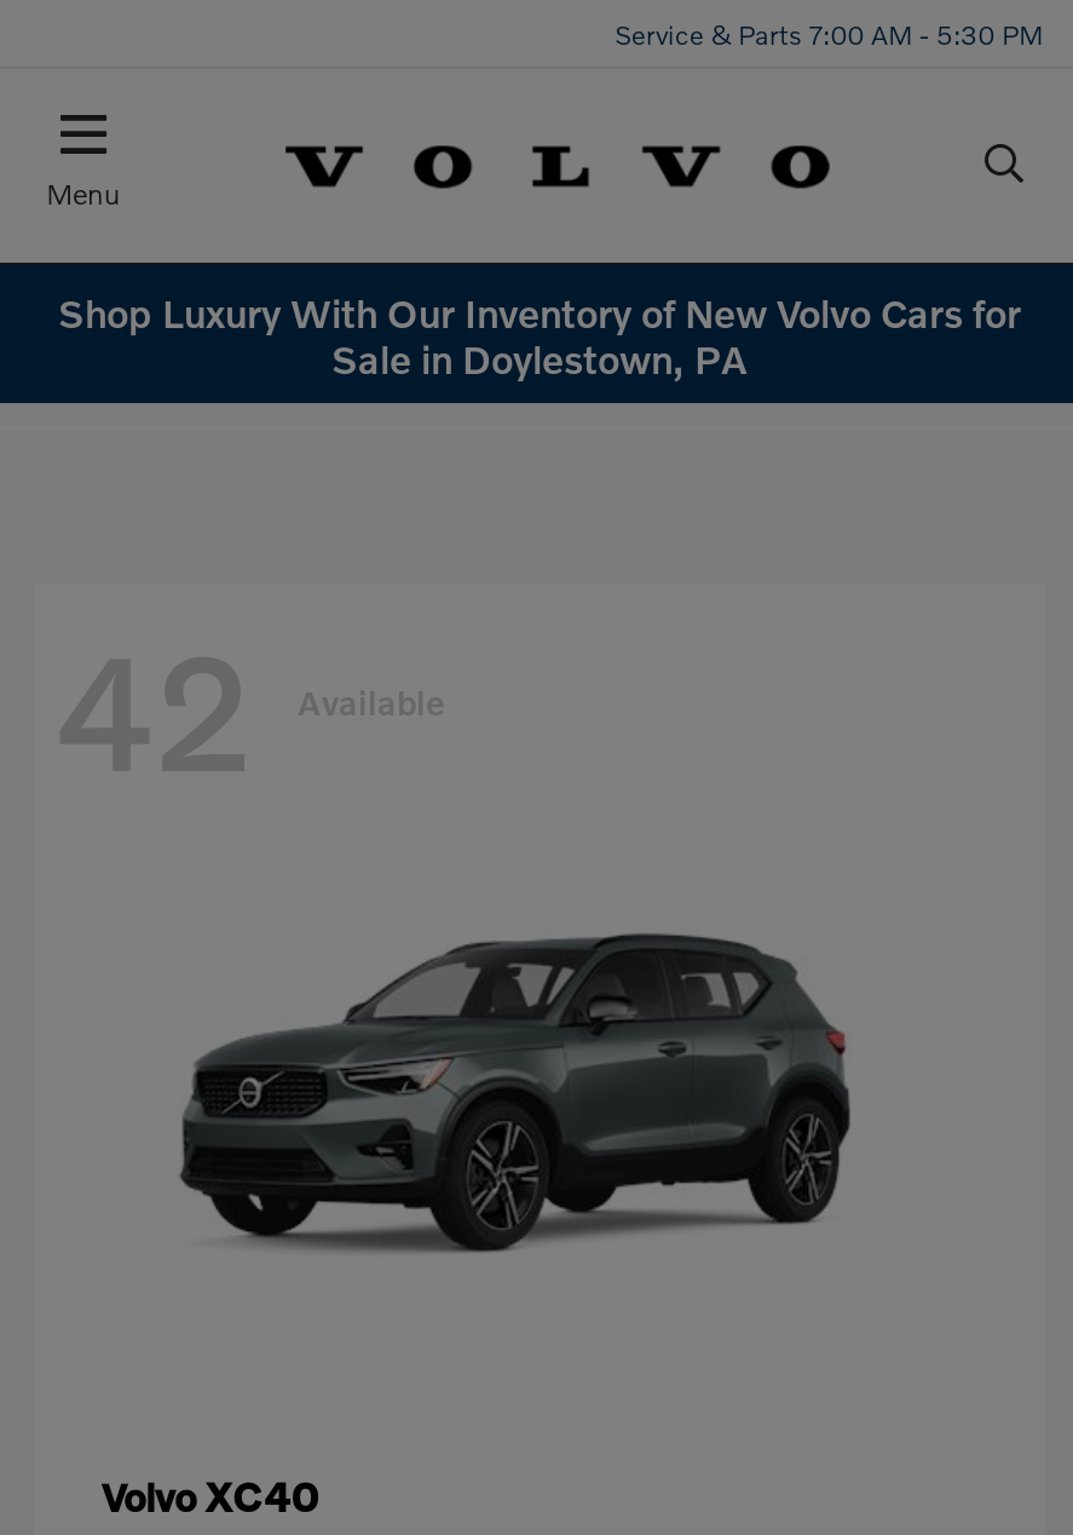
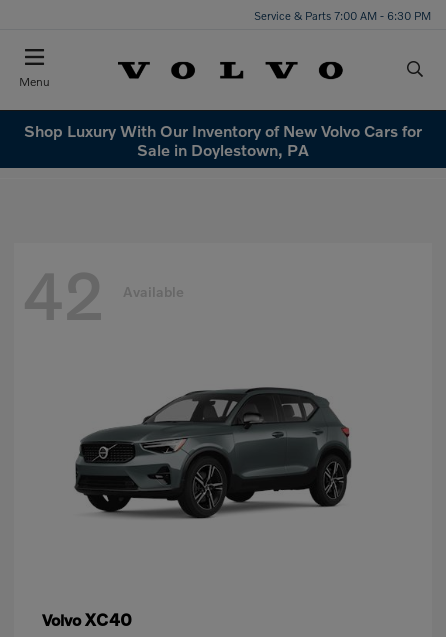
- Service & Parts 7:00 AM - 5:30 PM
+ Service & Parts 7:00 AM - 6:30 PM
